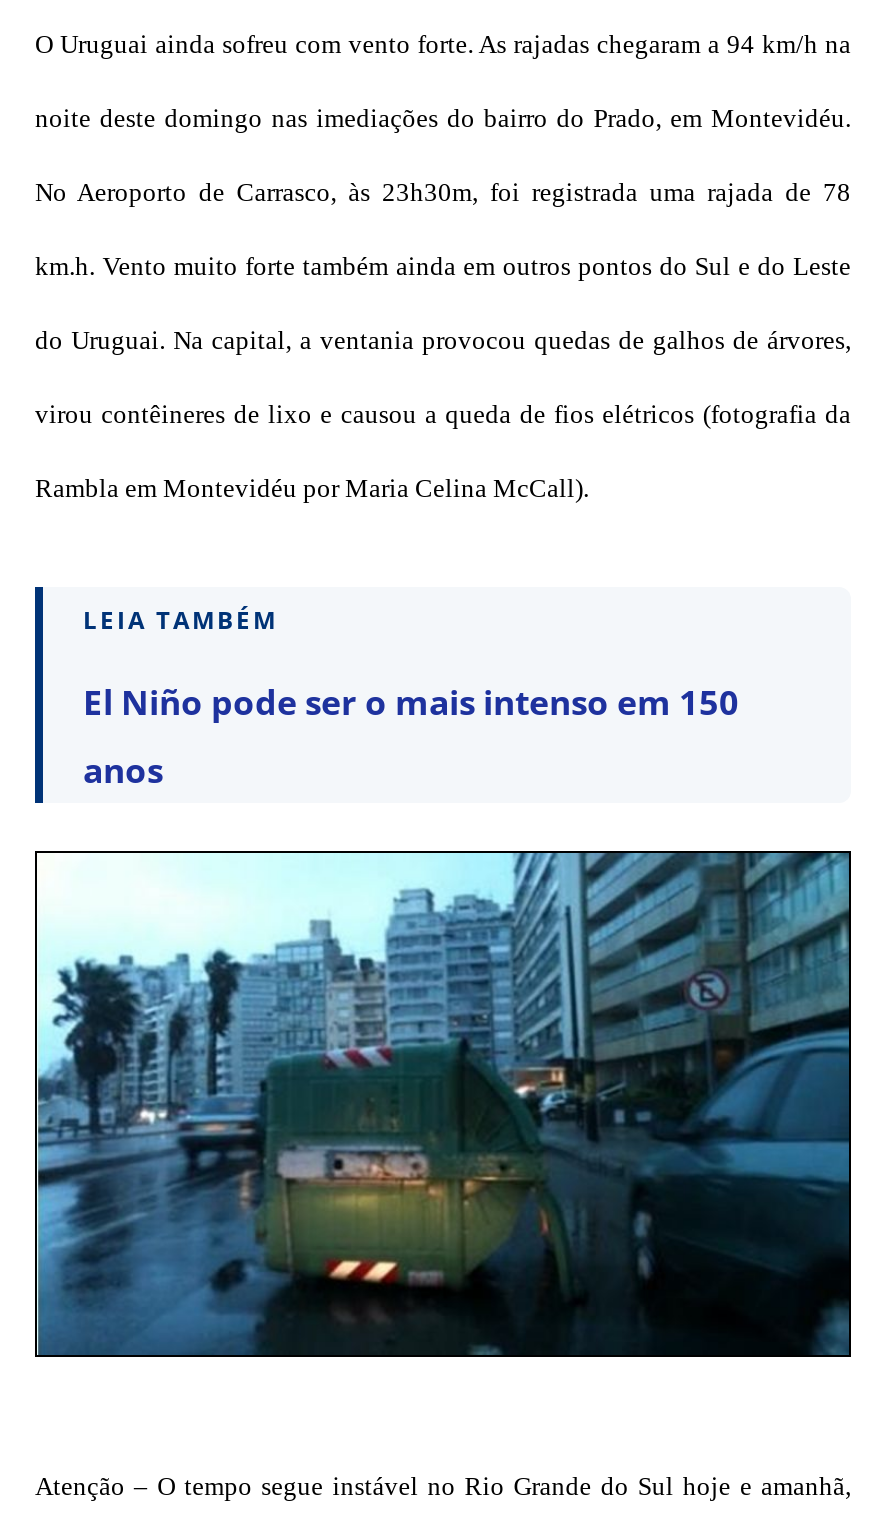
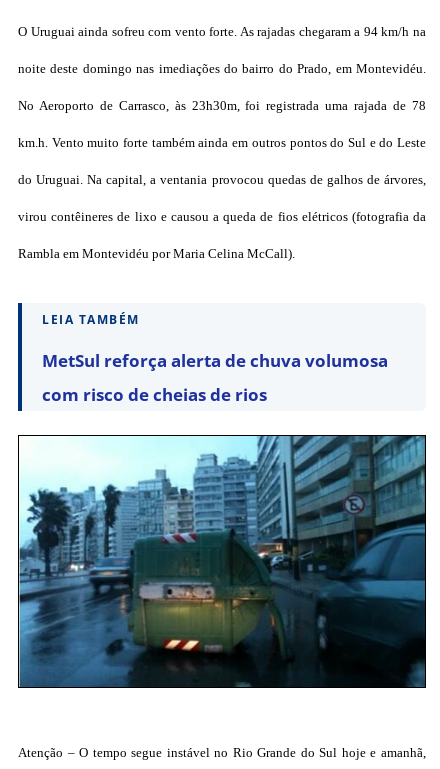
- El Niño pode ser o mais intenso em 150
+ MetSul reforça alerta de chuva volumosa

- anos
+ com risco de cheias de rios
